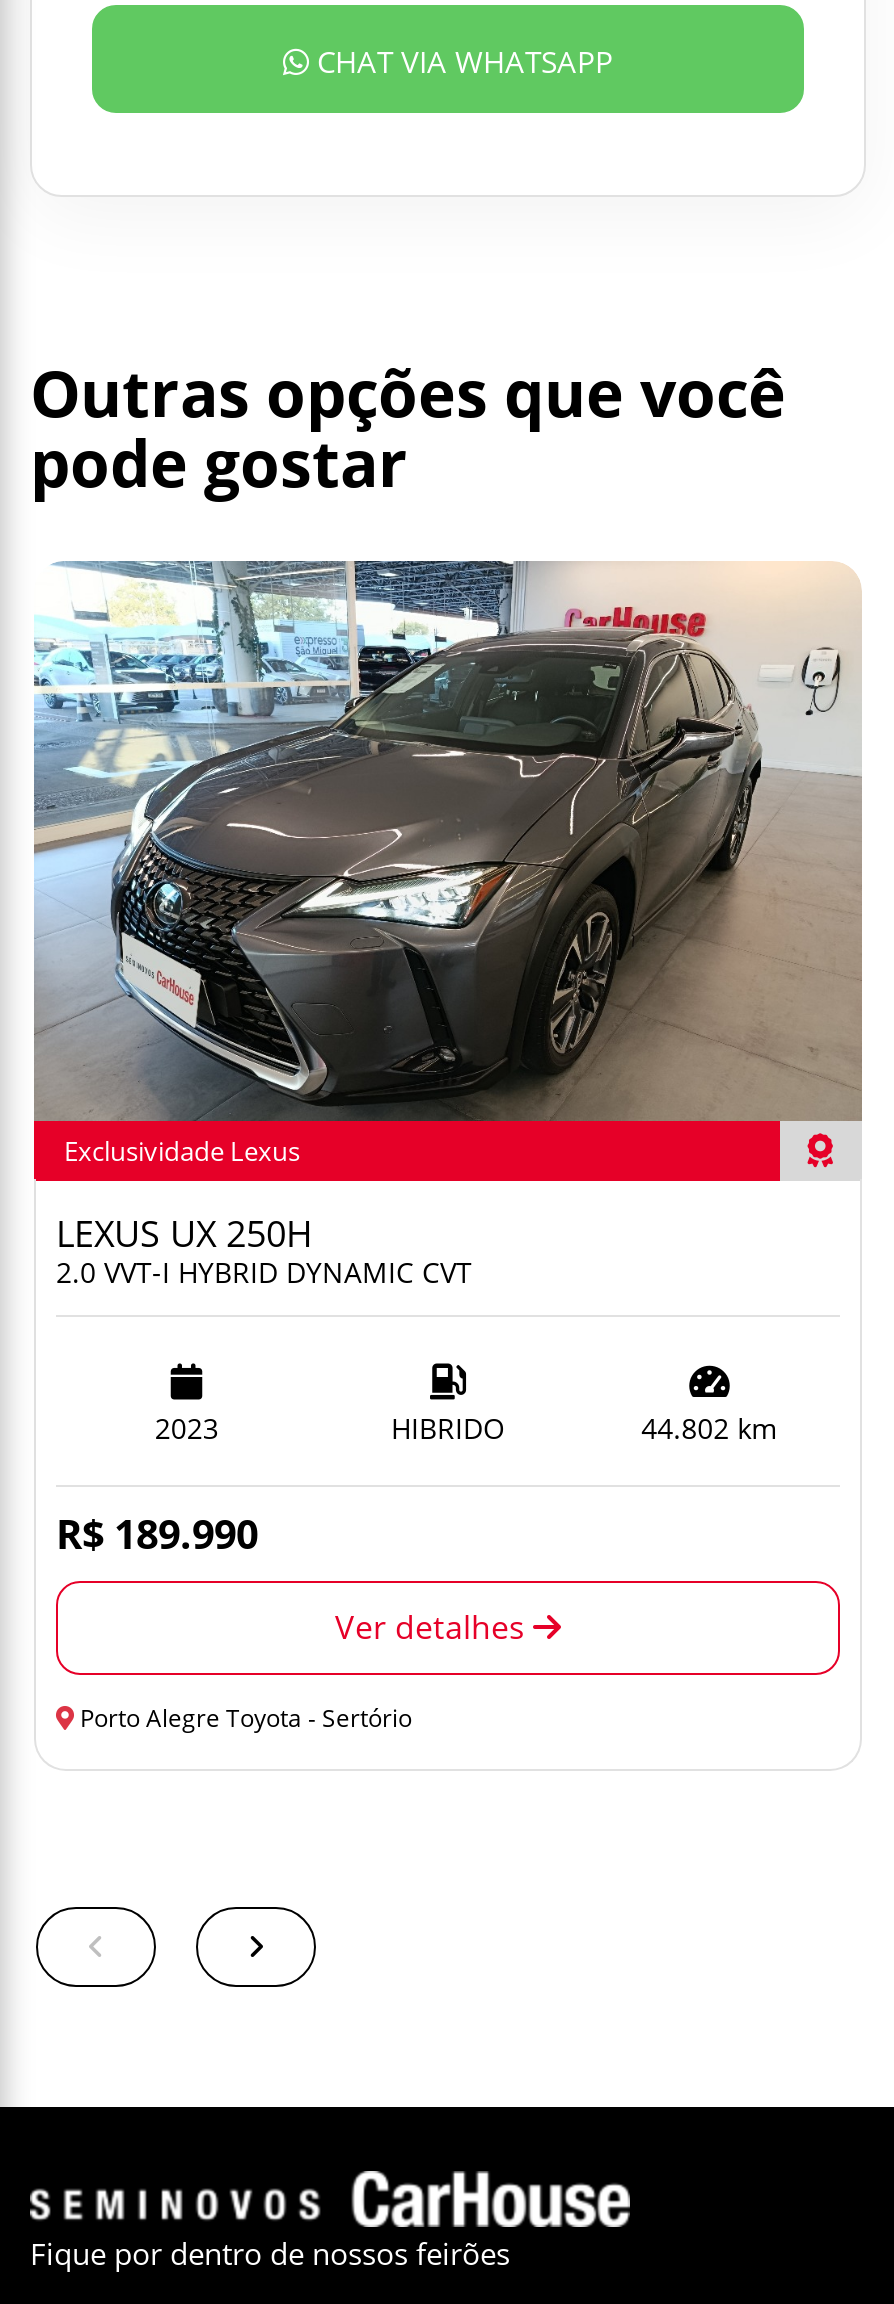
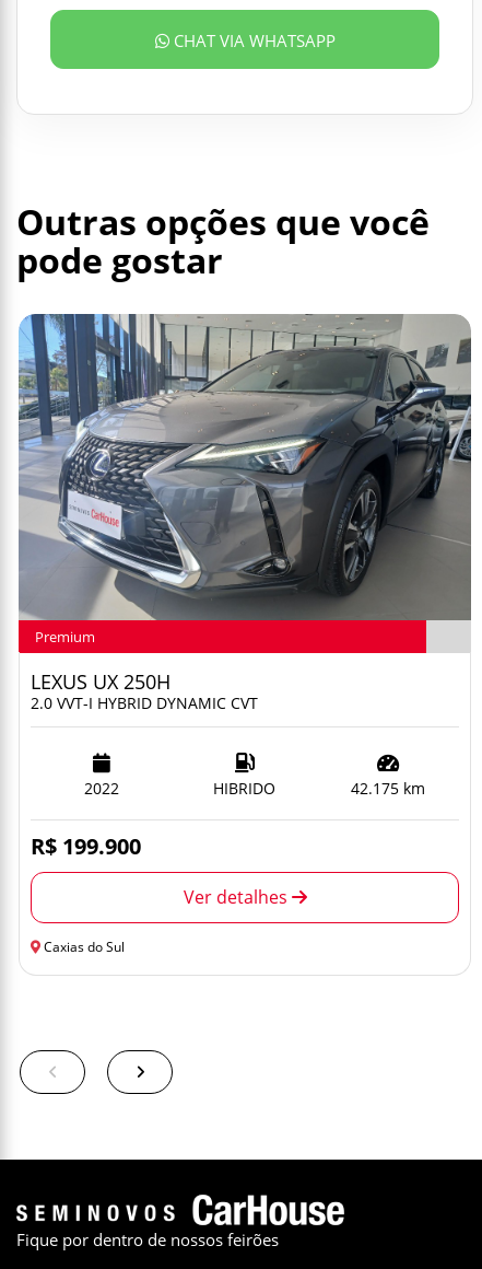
- [image]
- Exclusividade Lexus
+ [image]
+ Premium

- 2023
+ 2022

- 44.802 km
+ 42.175 km

- R$ 189.990
+ R$ 199.900

- Porto Alegre Toyota - Sertório
+ Caxias do Sul
